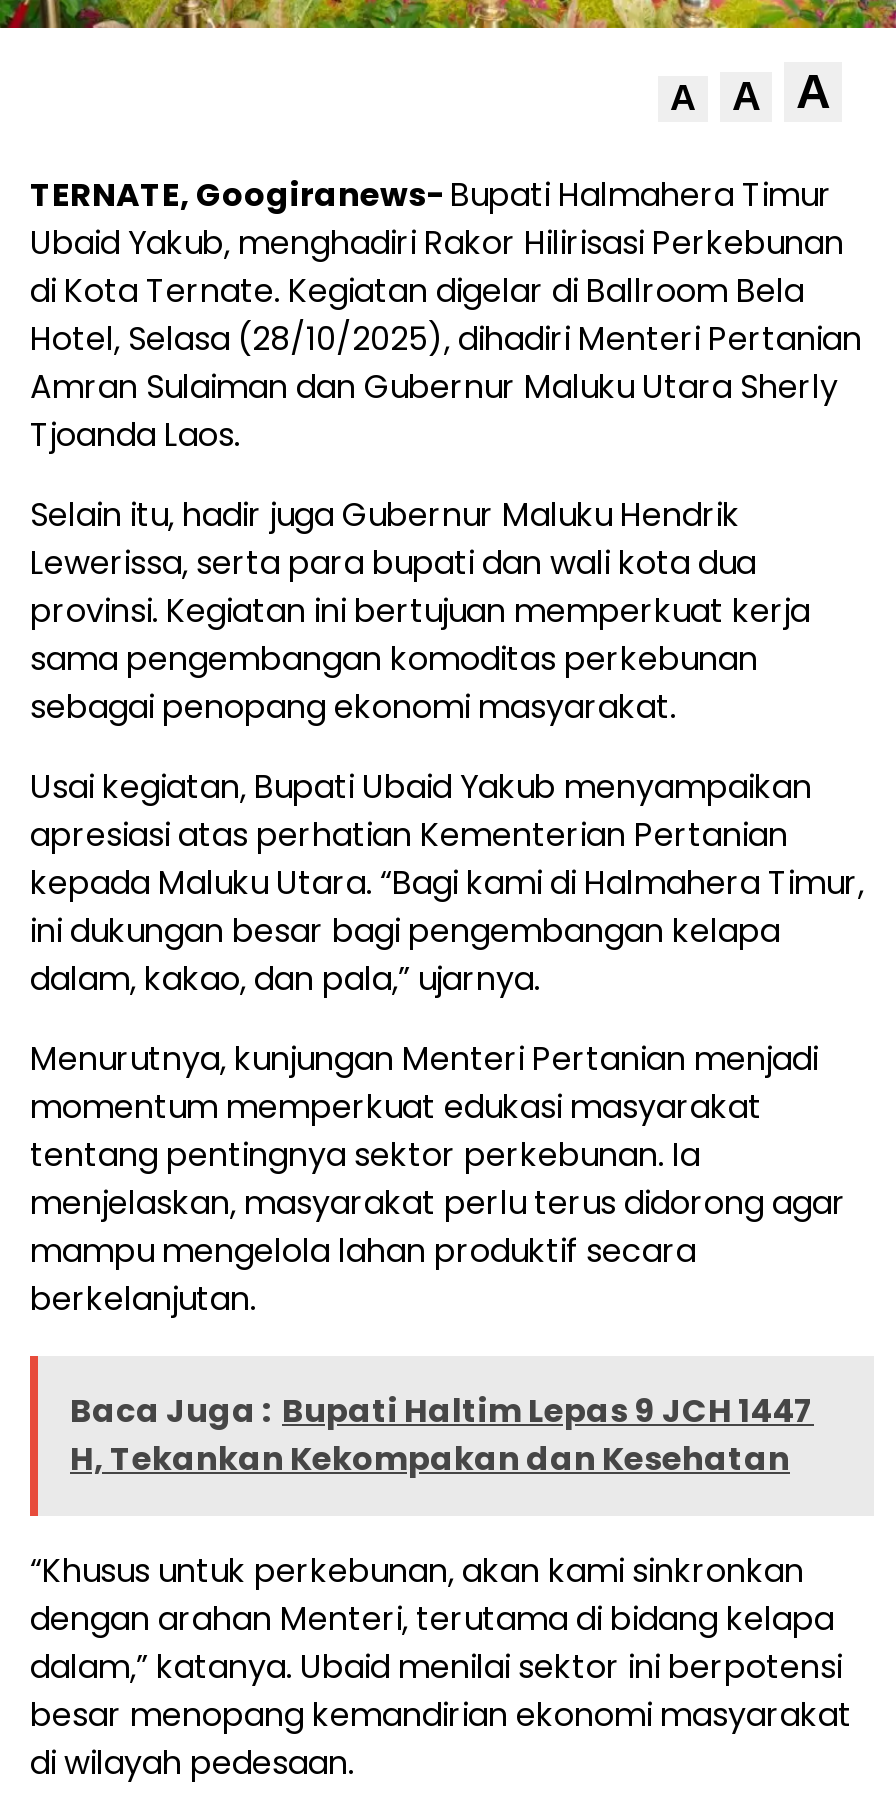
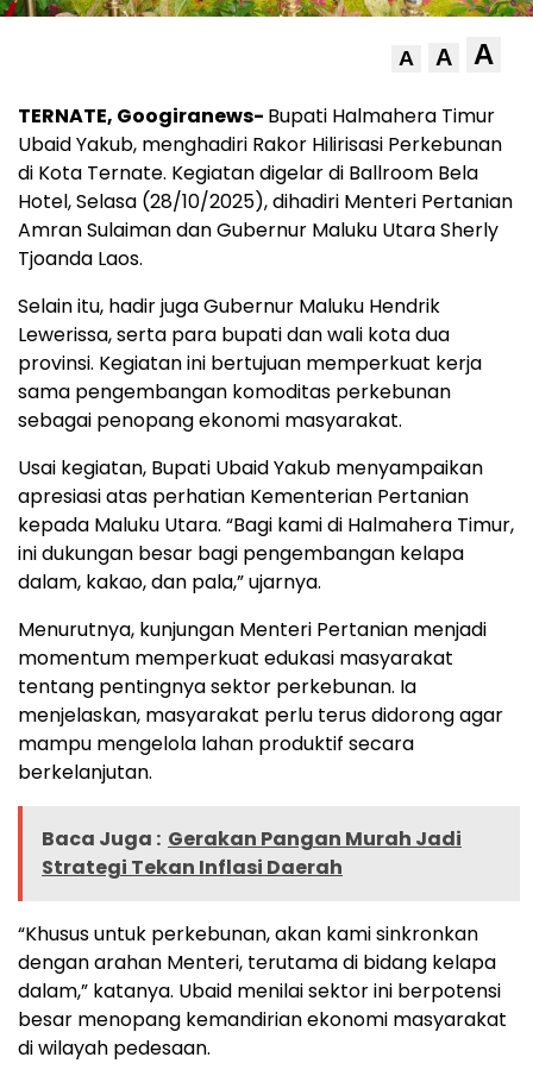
- Baca Juga : Bupati Haltim Lepas 9 JCH 1447
- H, Tekankan Kekompakan dan Kesehatan
+ Baca Juga : Gerakan Pangan Murah Jadi
+ Strategi Tekan Inflasi Daerah
